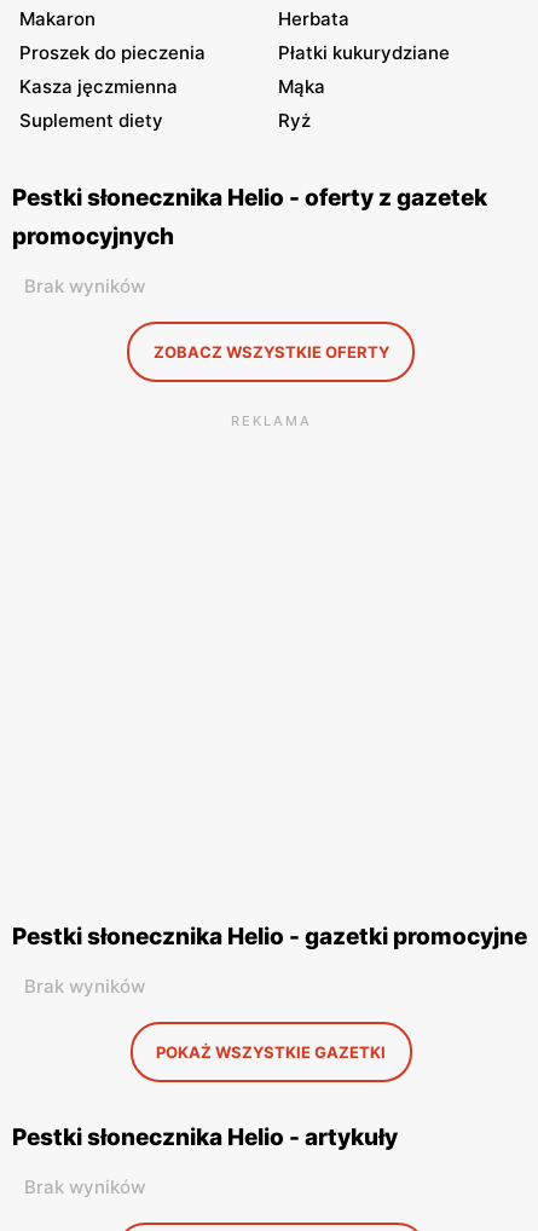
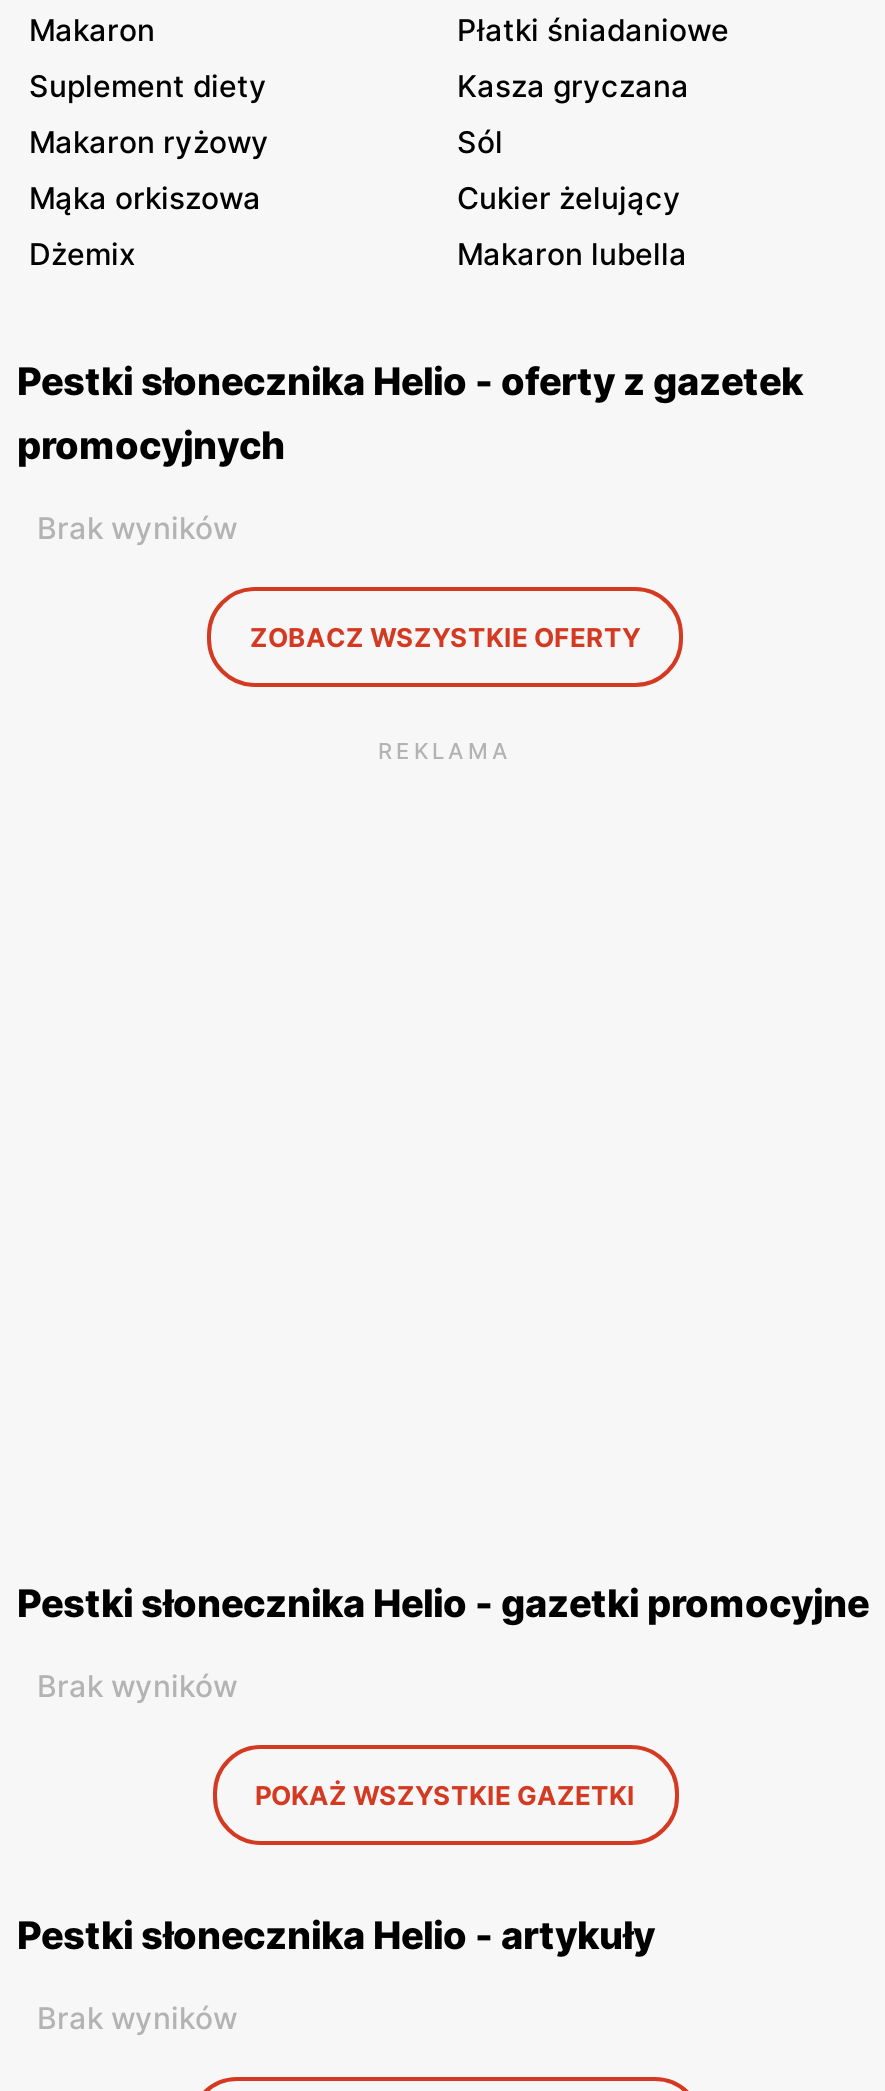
- Herbata
- Proszek do pieczenia
- Płatki kukurydziane
- Kasza jęczmienna
- Mąka
+ Płatki śniadaniowe

moved up: Suplement diety

- Ryż
+ Kasza gryczana
+ Makaron ryżowy
+ Sól
+ Mąka orkiszowa
+ Cukier żelujący
+ Dżemix
+ Makaron lubella
